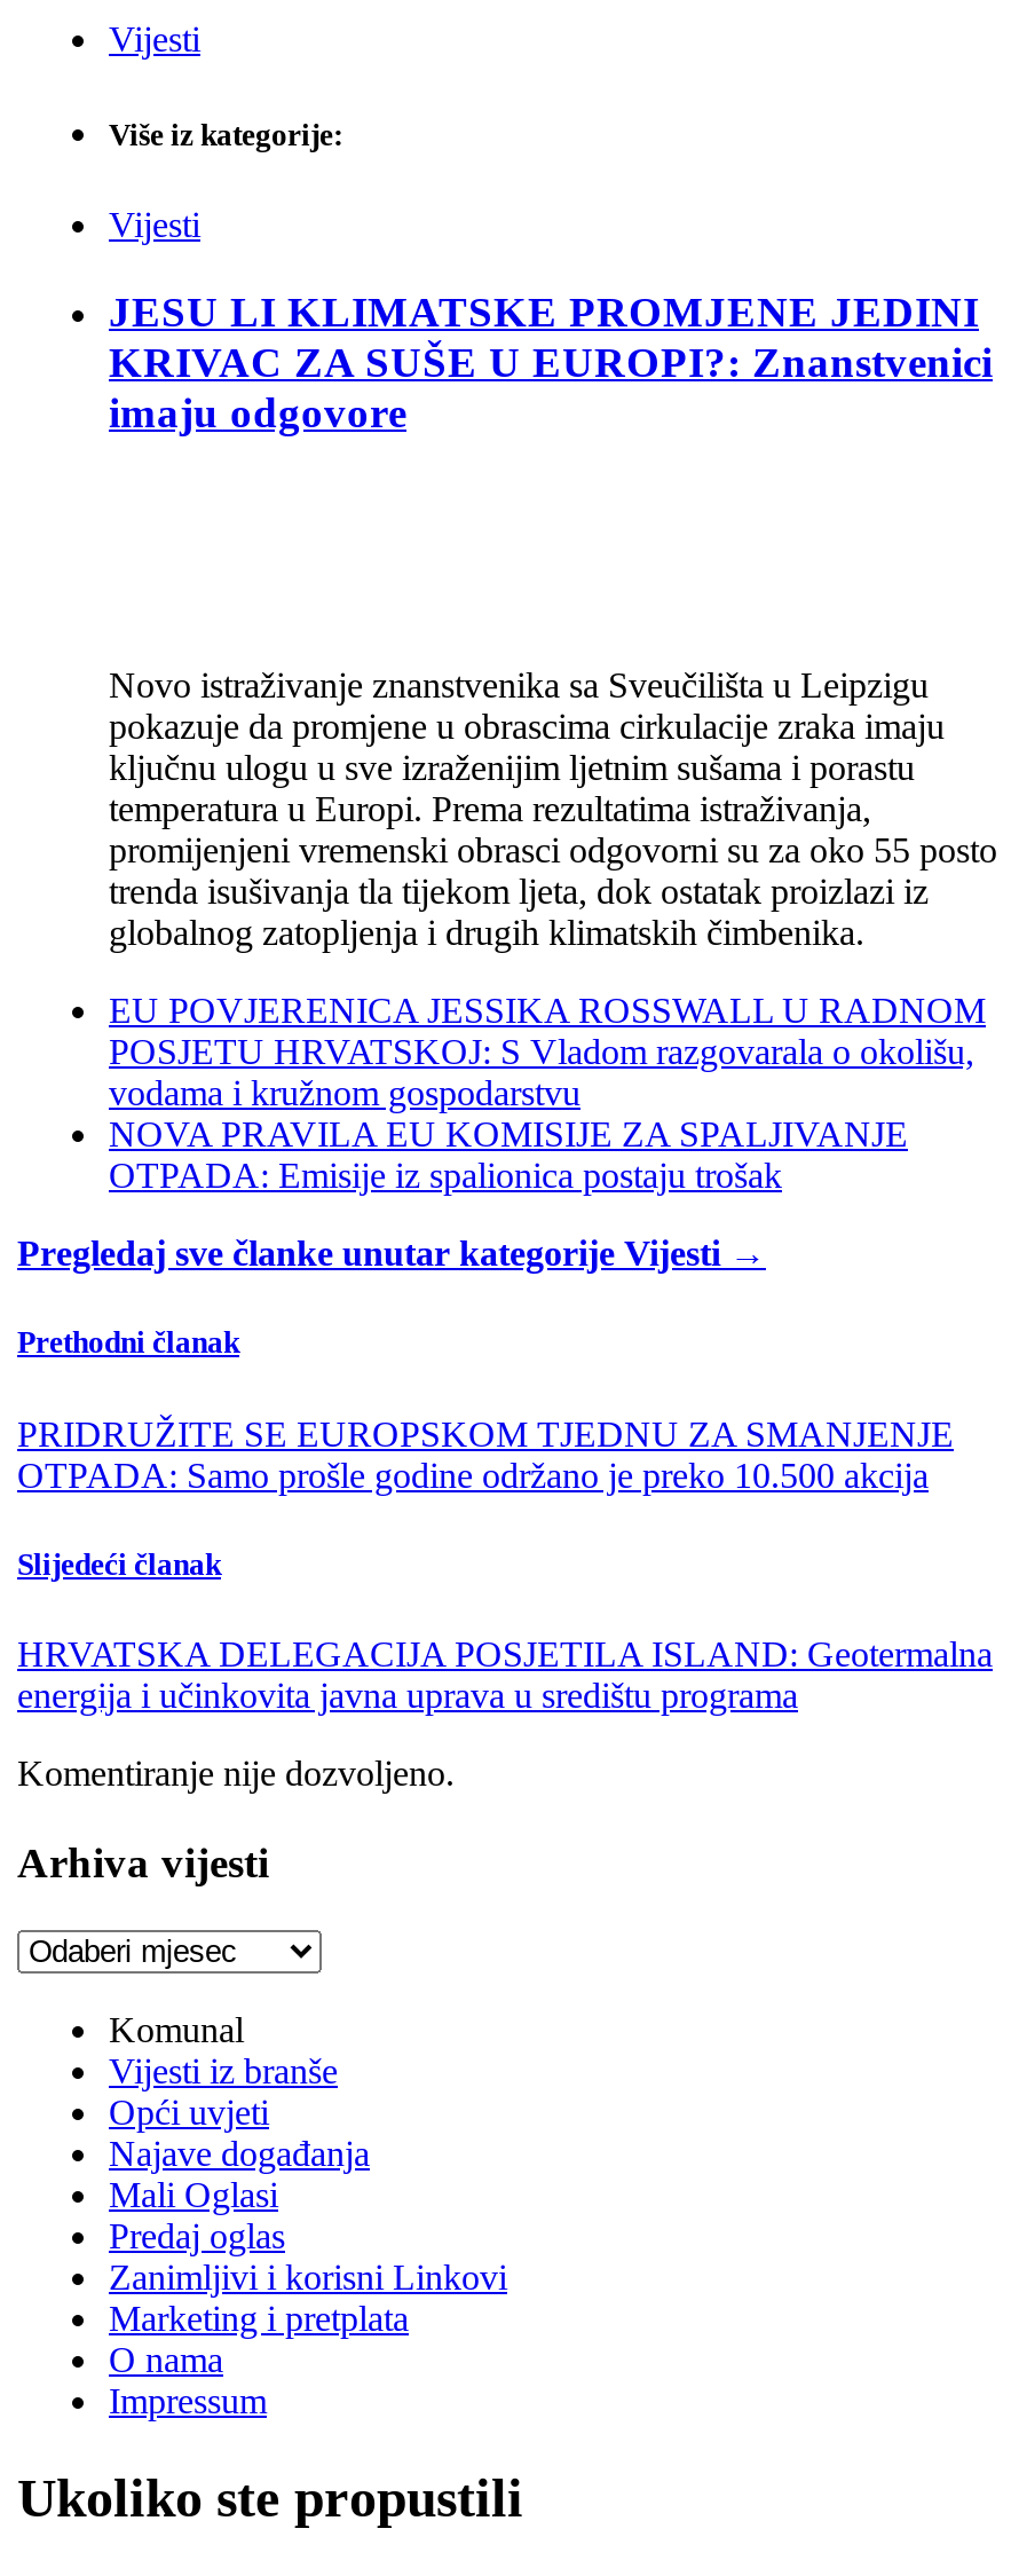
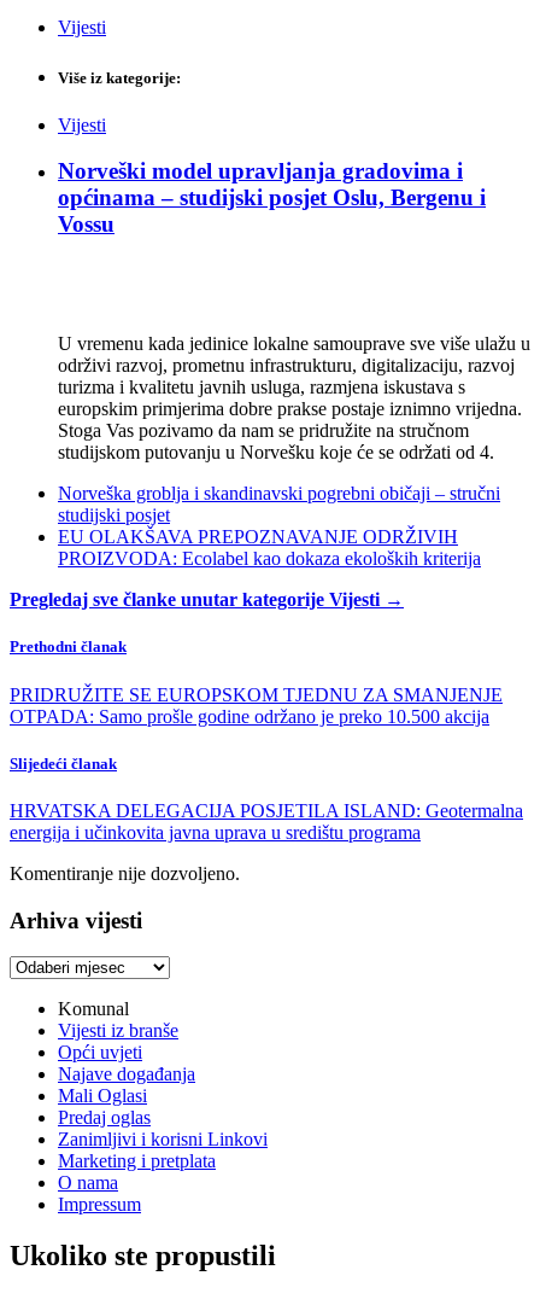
- JESU LI KLIMATSKE PROMJENE JEDINI
- KRIVAC ZA SUŠE U EUROPI?: Znanstvenici
- imaju odgovore
+ Norveški model upravljanja gradovima i
+ općinama – studijski posjet Oslu, Bergenu i
+ Vossu

- Novo istraživanje znanstvenika sa Sveučilišta u Leipzigu
- pokazuje da promjene u obrascima cirkulacije zraka imaju
- ključnu ulogu u sve izraženijim ljetnim sušama i porastu
- temperatura u Europi. Prema rezultatima istraživanja,
- promijenjeni vremenski obrasci odgovorni su za oko 55 posto
- trenda isušivanja tla tijekom ljeta, dok ostatak proizlazi iz
- globalnog zatopljenja i drugih klimatskih čimbenika.
+ U vremenu kada jedinice lokalne samouprave sve više ulažu u
+ održivi razvoj, prometnu infrastrukturu, digitalizaciju, razvoj
+ turizma i kvalitetu javnih usluga, razmjena iskustava s
+ europskim primjerima dobre prakse postaje iznimno vrijedna.
+ Stoga Vas pozivamo da nam se pridružite na stručnom
+ studijskom putovanju u Norvešku koje će se održati od 4.

- EU POVJERENICA JESSIKA ROSSWALL U RADNOM
- POSJETU HRVATSKOJ: S Vladom razgovarala o okolišu,
- vodama i kružnom gospodarstvu
- NOVA PRAVILA EU KOMISIJE ZA SPALJIVANJE
- OTPADA: Emisije iz spalionica postaju trošak
+ Norveška groblja i skandinavski pogrebni običaji – stručni
+ studijski posjet
+ EU OLAKŠAVA PREPOZNAVANJE ODRŽIVIH
+ PROIZVODA: Ecolabel kao dokaza ekoloških kriterija
